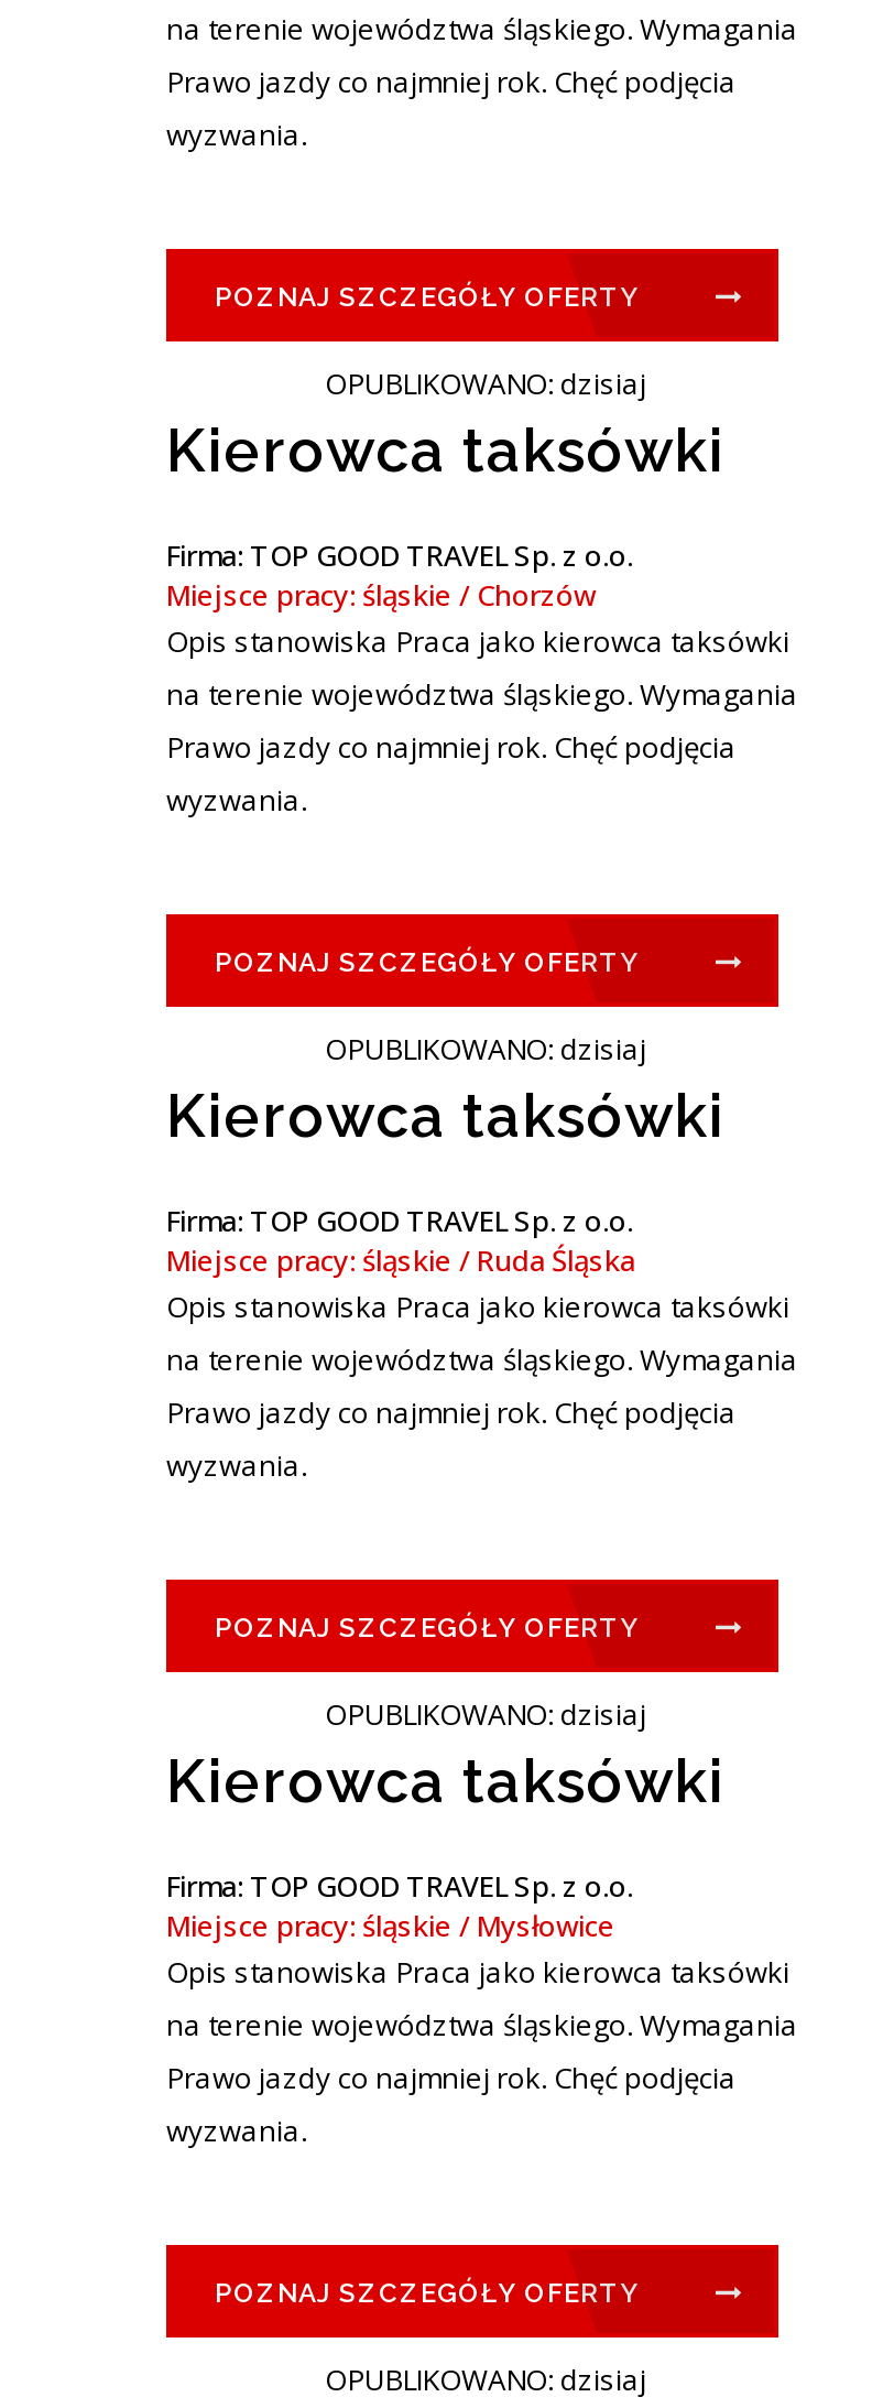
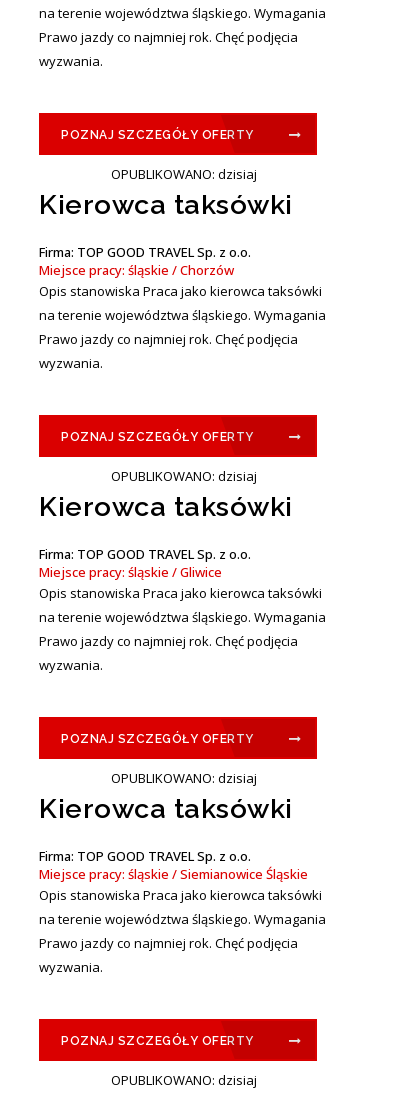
- Miejsce pracy: śląskie / Ruda Śląska
+ Miejsce pracy: śląskie / Gliwice

- Miejsce pracy: śląskie / Mysłowice
+ Miejsce pracy: śląskie / Siemianowice Śląskie
